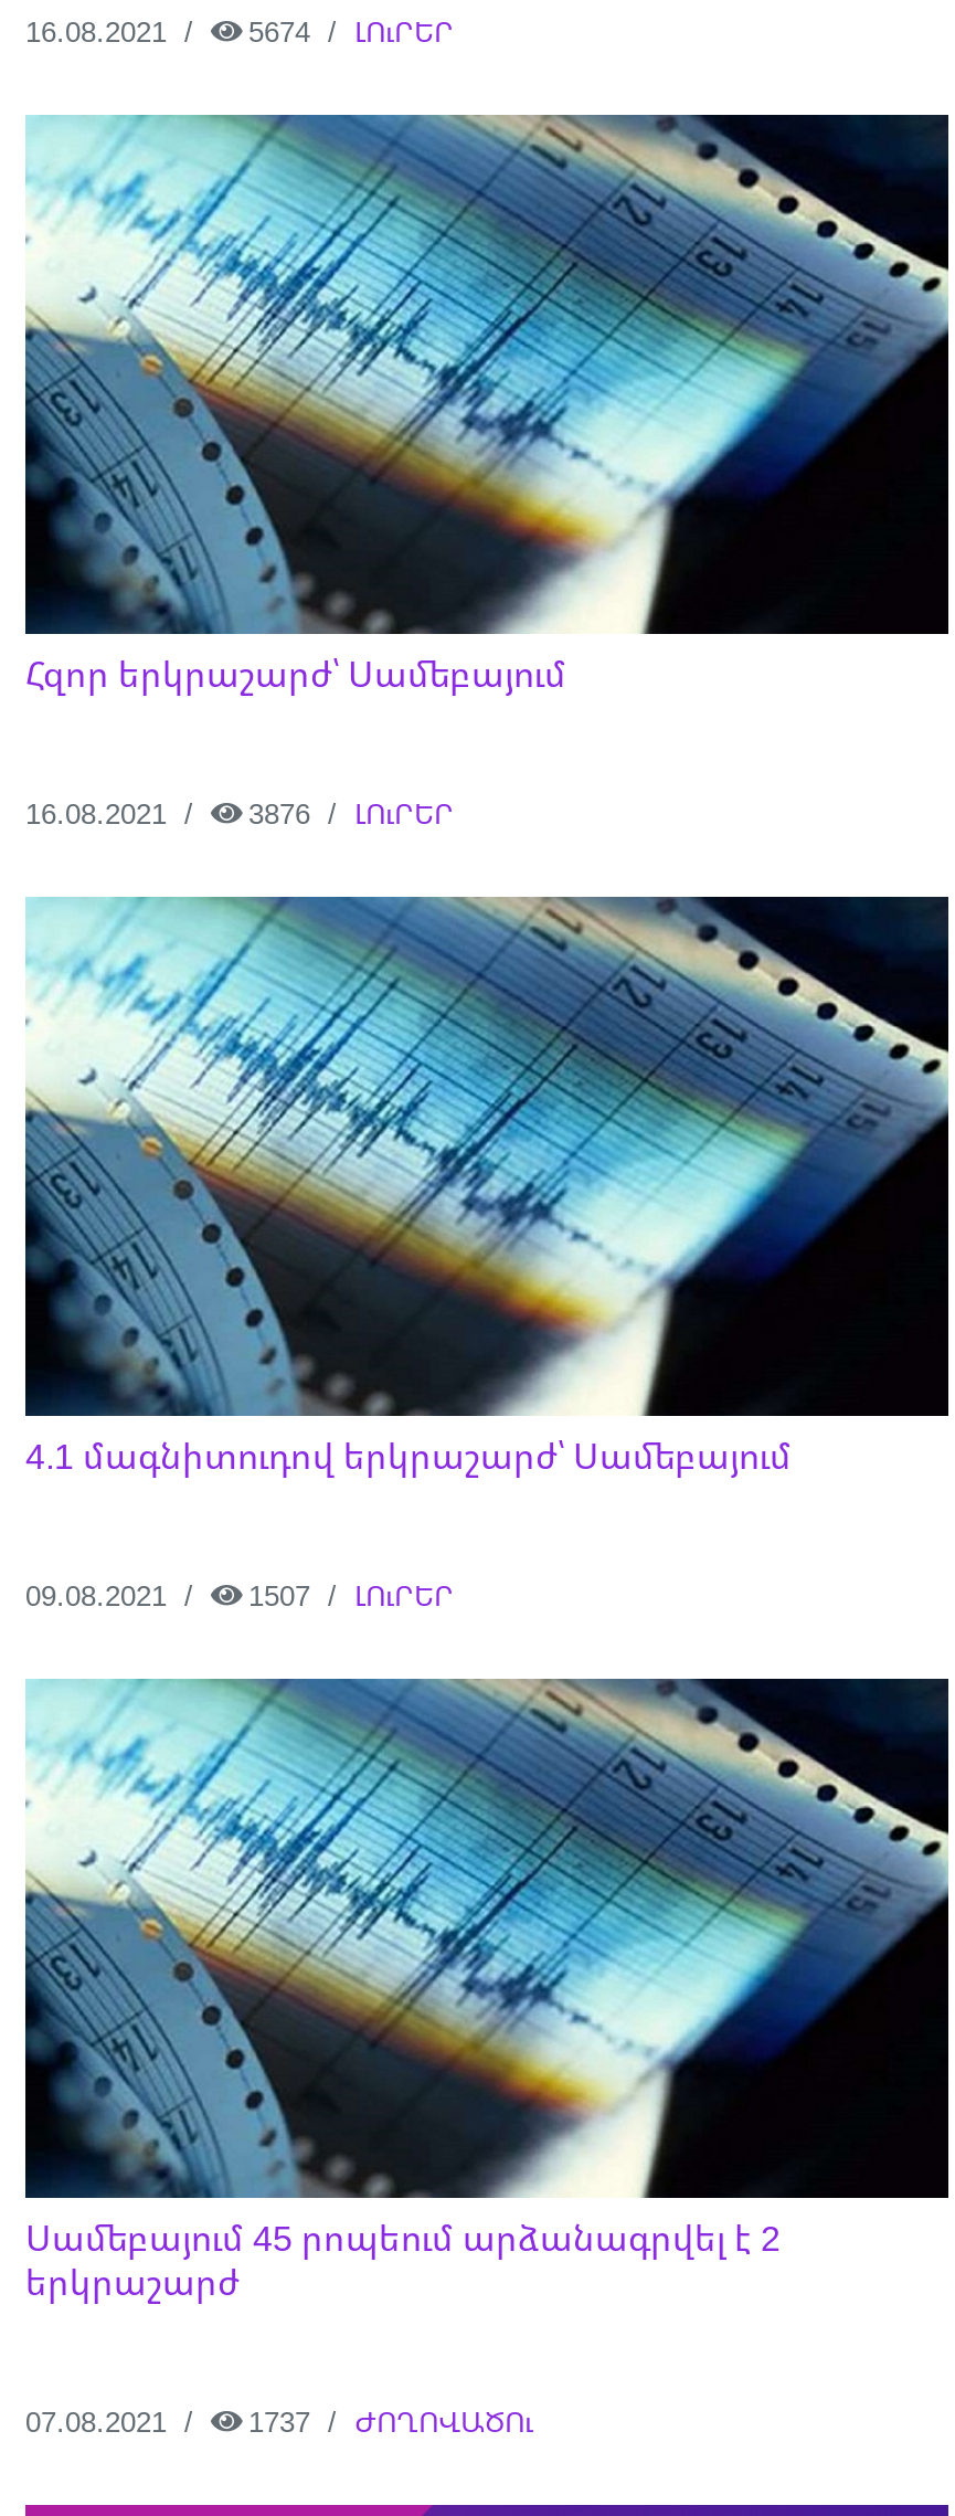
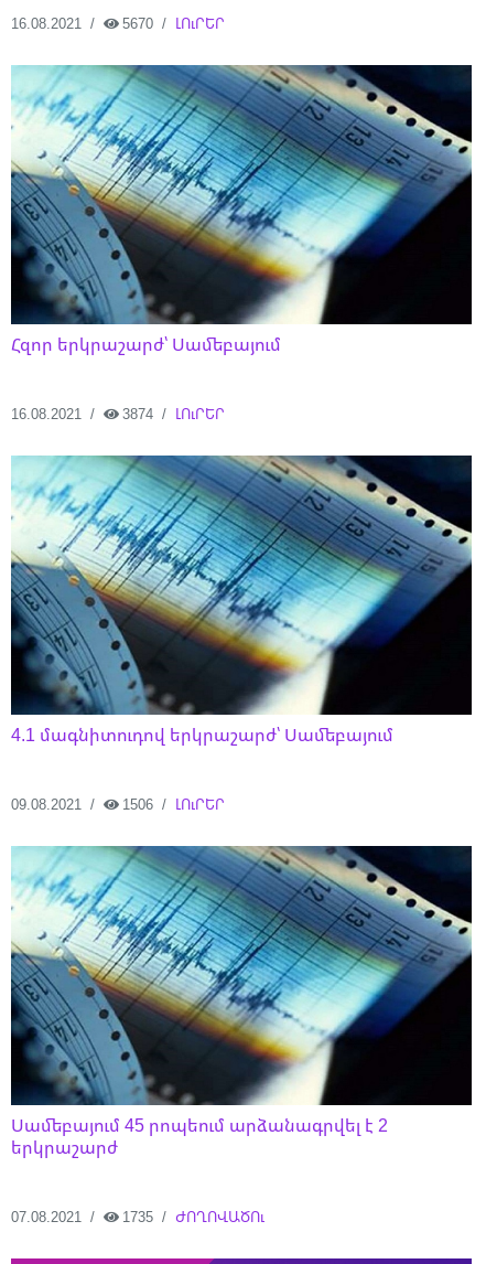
- 16.08.2021 5674 ԼՈւՐԵՐ
+ 16.08.2021 5670 ԼՈւՐԵՐ

- 16.08.2021 3876 ԼՈւՐԵՐ
+ 16.08.2021 3874 ԼՈւՐԵՐ

- 09.08.2021 1507 ԼՈւՐԵՐ
+ 09.08.2021 1506 ԼՈւՐԵՐ

- 07.08.2021 1737 ԺՈՂՈՎԱԾՈւ
+ 07.08.2021 1735 ԺՈՂՈՎԱԾՈւ
